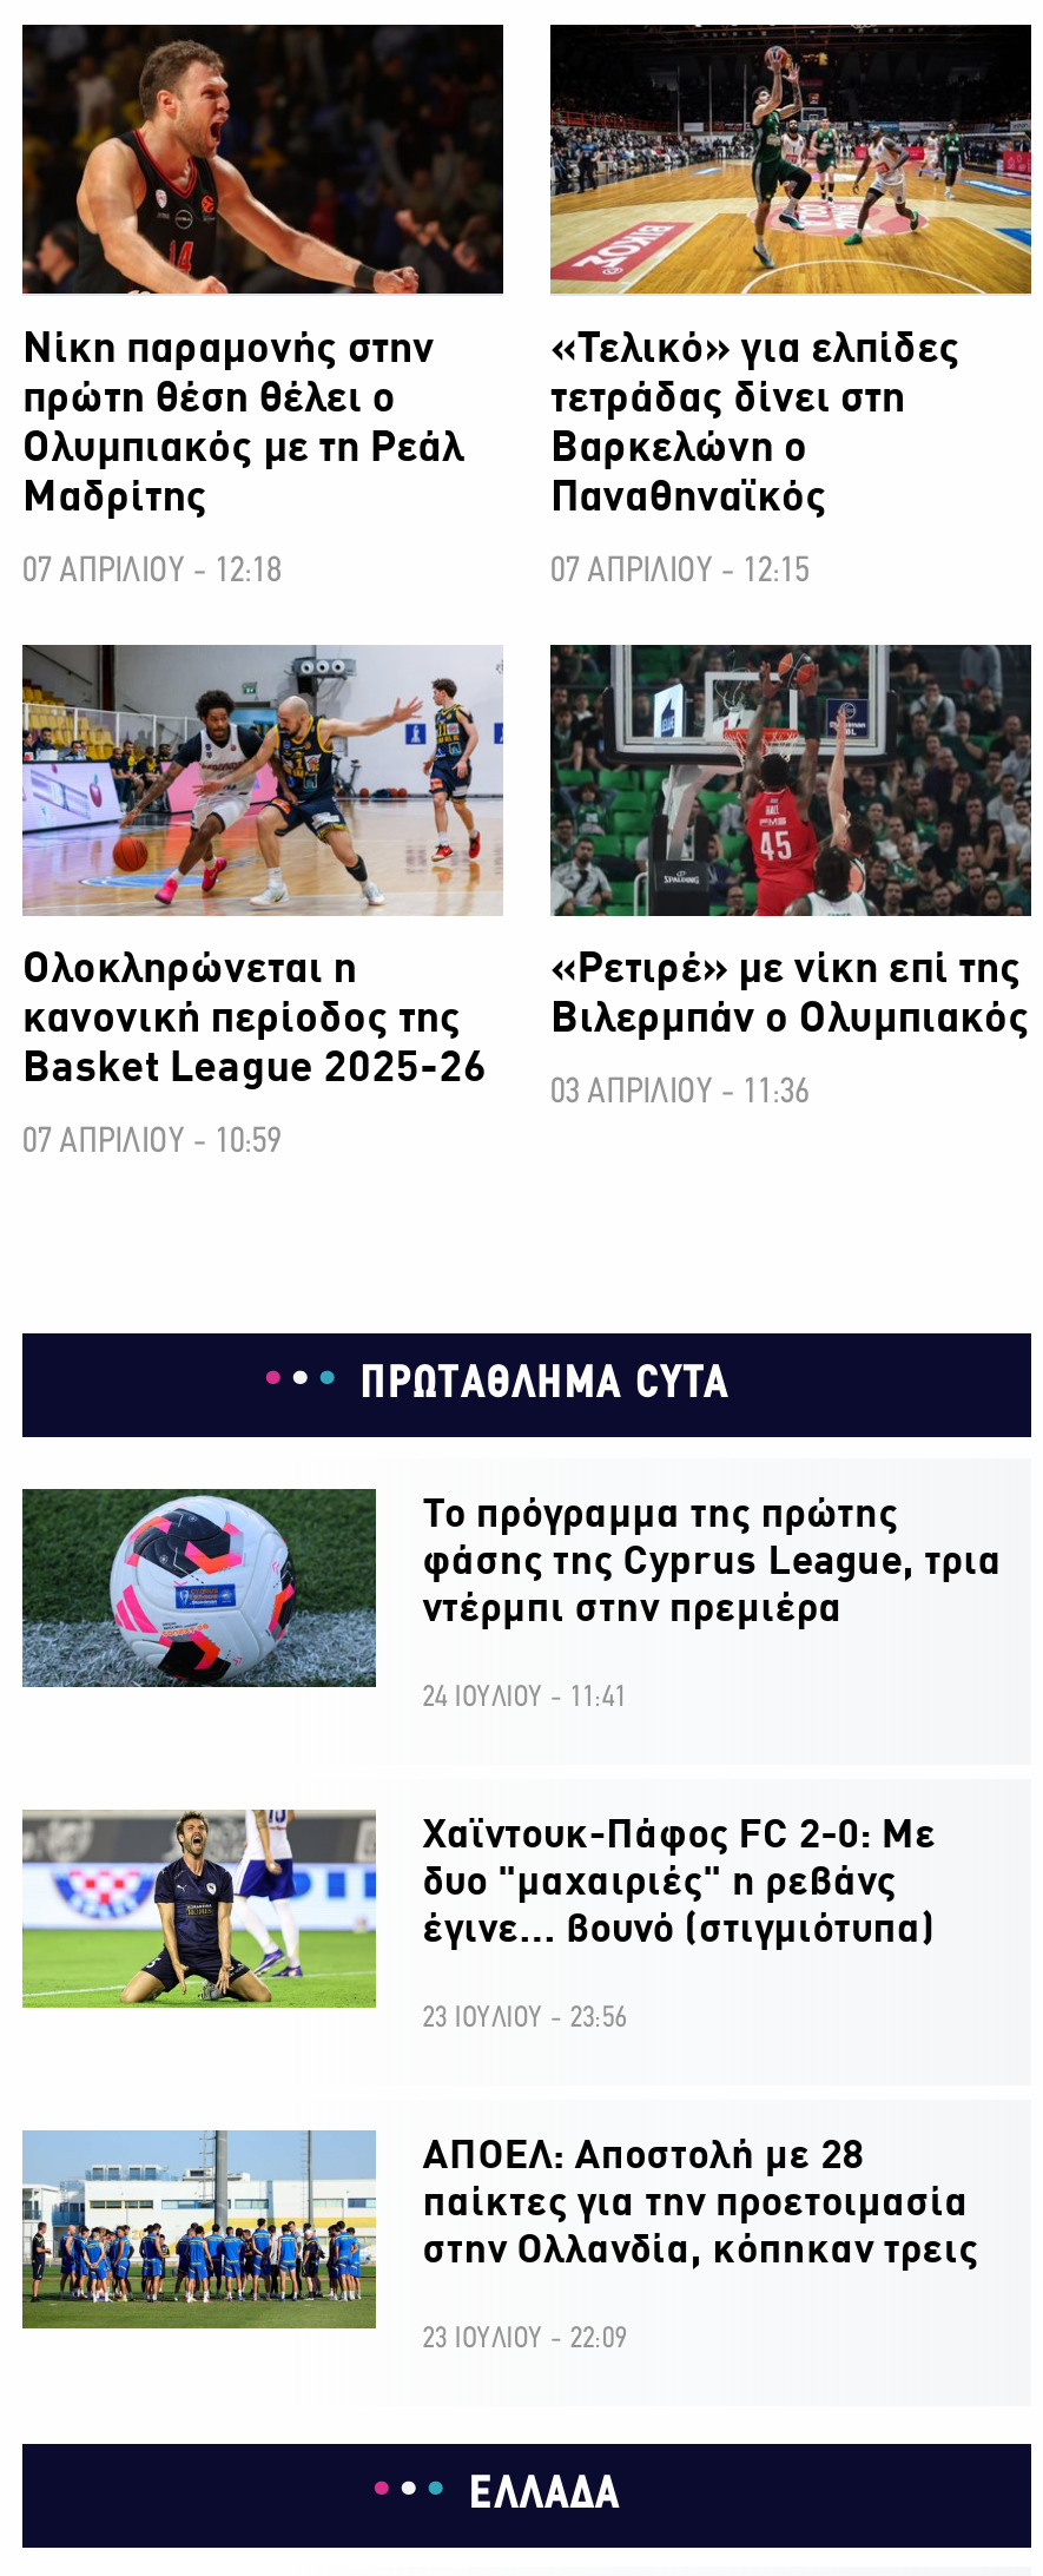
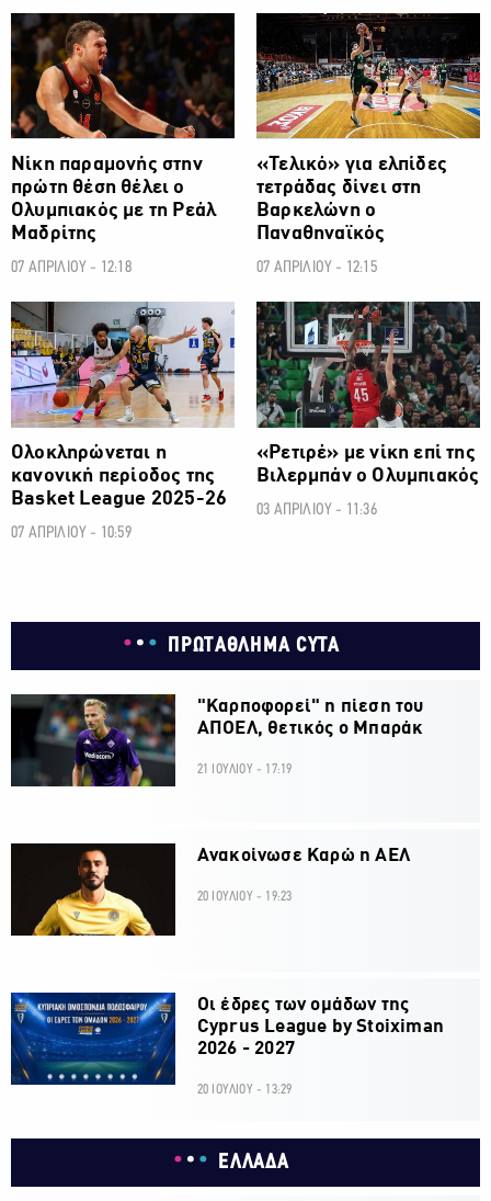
- [image]
- Το πρόγραμμα της πρώτης
- φάσης της Cyprus League, τρια
- ντέρμπι στην πρεμιέρα
+ [image]
+ "Καρποφορεί" η πίεση του
+ ΑΠΟΕΛ, θετικός ο Μπαράκ

- 24 ΙΟΥΛΙΟΥ - 11:41
+ 21 ΙΟΥΛΙΟΥ - 17:19

- [image]
- Χαϊντουκ-Πάφος FC 2-0: Με
- δυο "μαχαιριές" η ρεβάνς
- έγινε... βουνό (στιγμιότυπα)
+ [image]
+ Ανακοίνωσε Καρώ η ΑΕΛ

- 23 ΙΟΥΛΙΟΥ - 23:56
+ 20 ΙΟΥΛΙΟΥ - 19:23

- [image]
- AΠΟΕΛ: Αποστολή με 28
- παίκτες για την προετοιμασία
- στην Ολλανδία, κόπηκαν τρεις
+ [image]
+ Οι έδρες των ομάδων της
+ Cyprus League by Stoiximan
+ 2026 - 2027

- 23 ΙΟΥΛΙΟΥ - 22:09
+ 20 ΙΟΥΛΙΟΥ - 13:29
